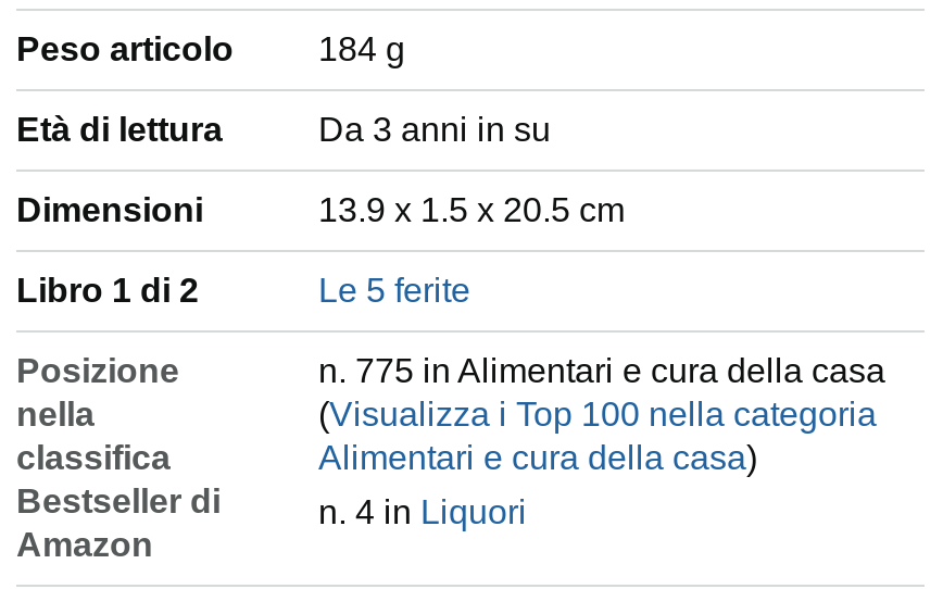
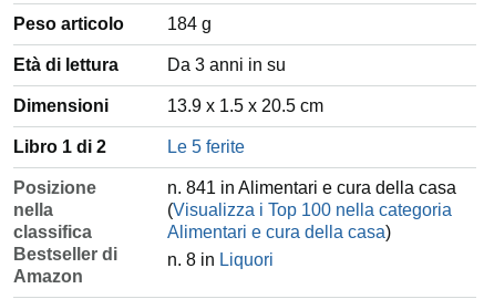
- n. 775 in Alimentari e cura della casa
+ n. 841 in Alimentari e cura della casa

- n. 4 in Liquori
+ n. 8 in Liquori
